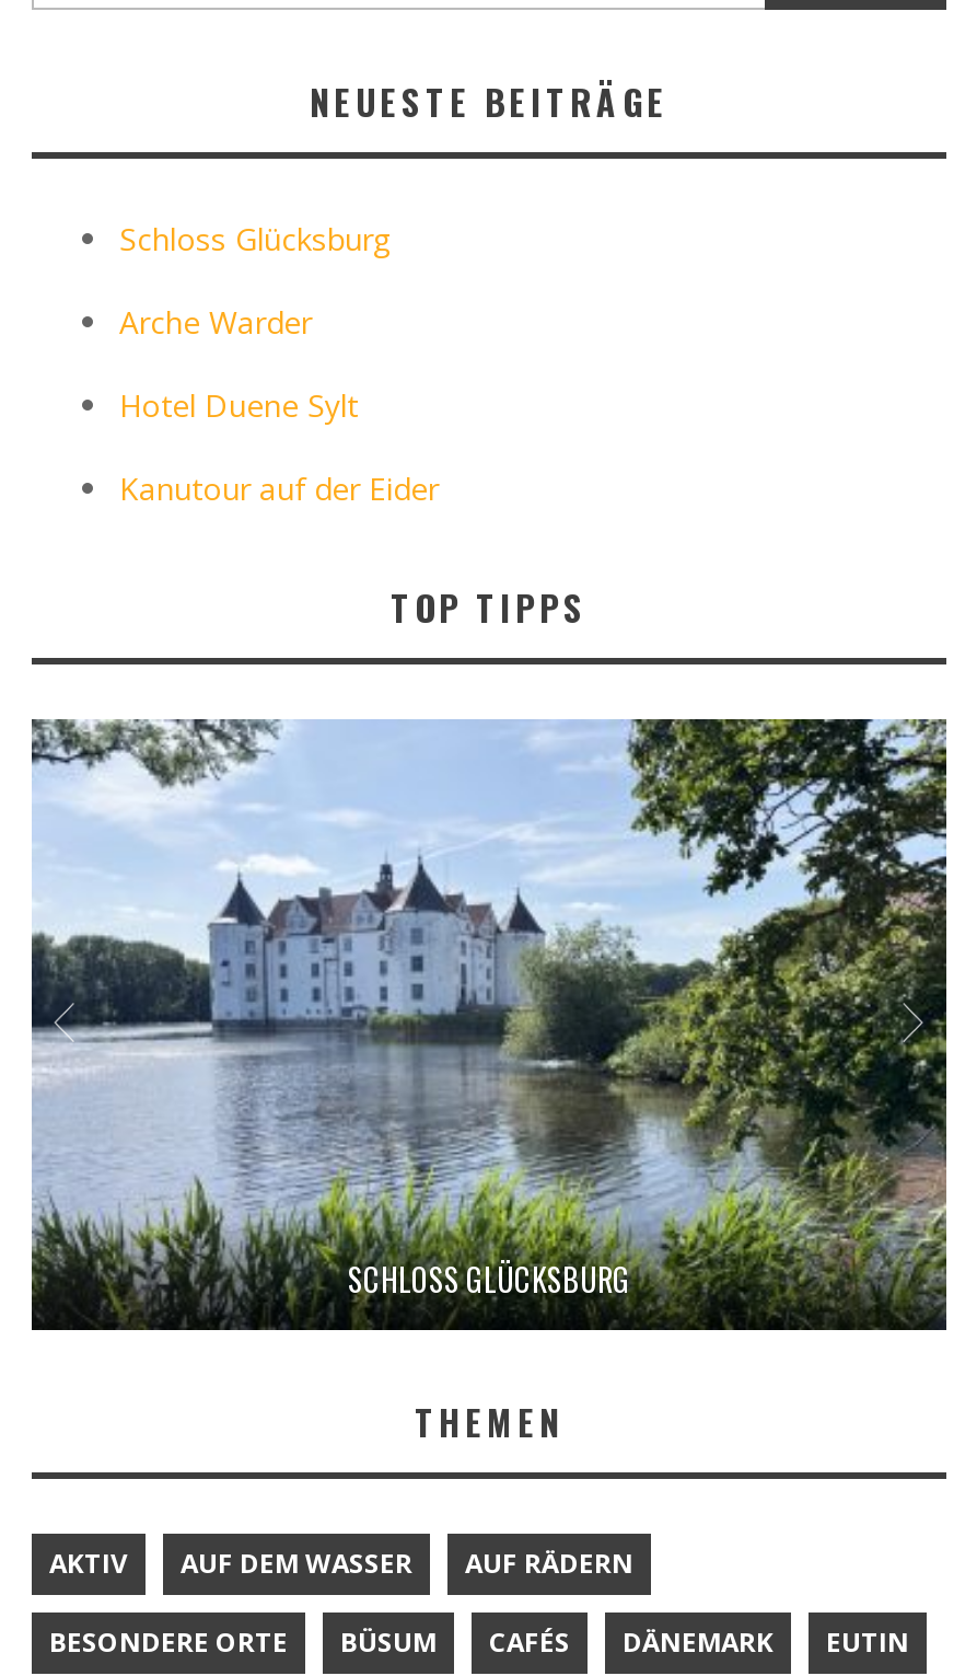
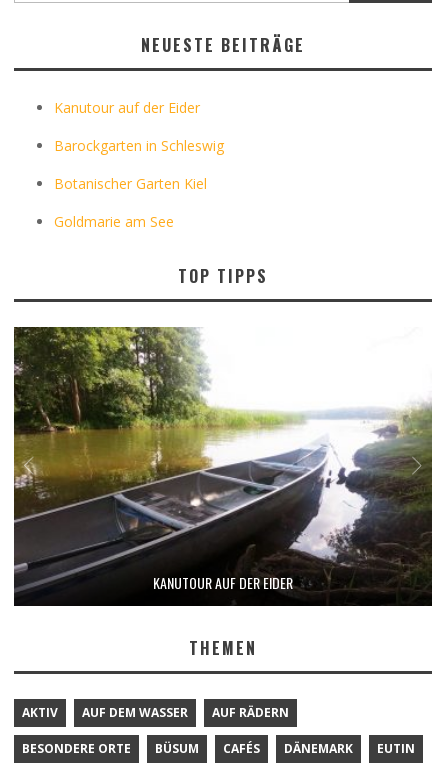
- Schloss Glücksburg
- Arche Warder
- Hotel Duene Sylt

moved up: Kanutour auf der Eider

+ Barockgarten in Schleswig
+ Botanischer Garten Kiel
+ Goldmarie am See

- [image]
- SCHLOSS GLÜCKSBURG
+ [image]
+ KANUTOUR AUF DER EIDER
